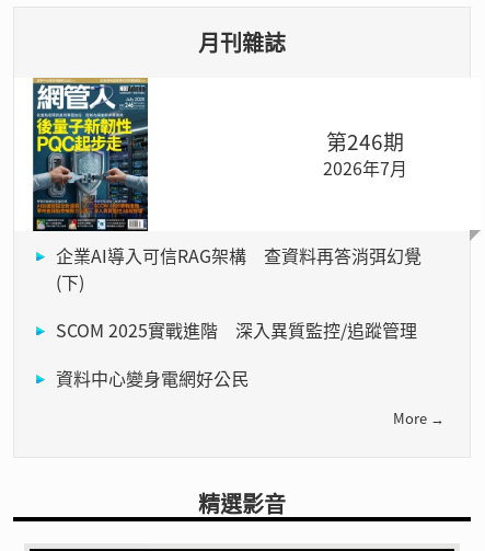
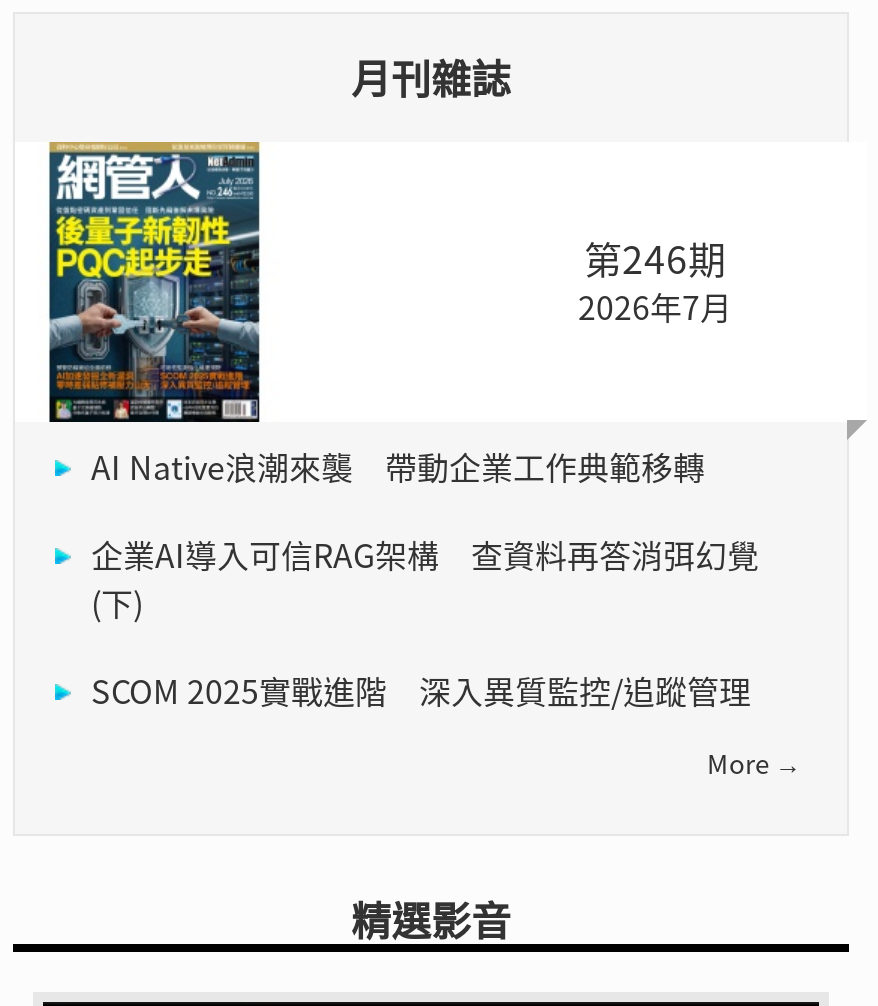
+ AI Native浪潮來襲 帶動企業工作典範移轉

moved down: 企業AI導入可信RAG架構 查資料再答消弭幻覺 | (下) | SCOM 2025實戰進階 深入異質監控/追蹤管理

- 資料中心變身電網好公民
